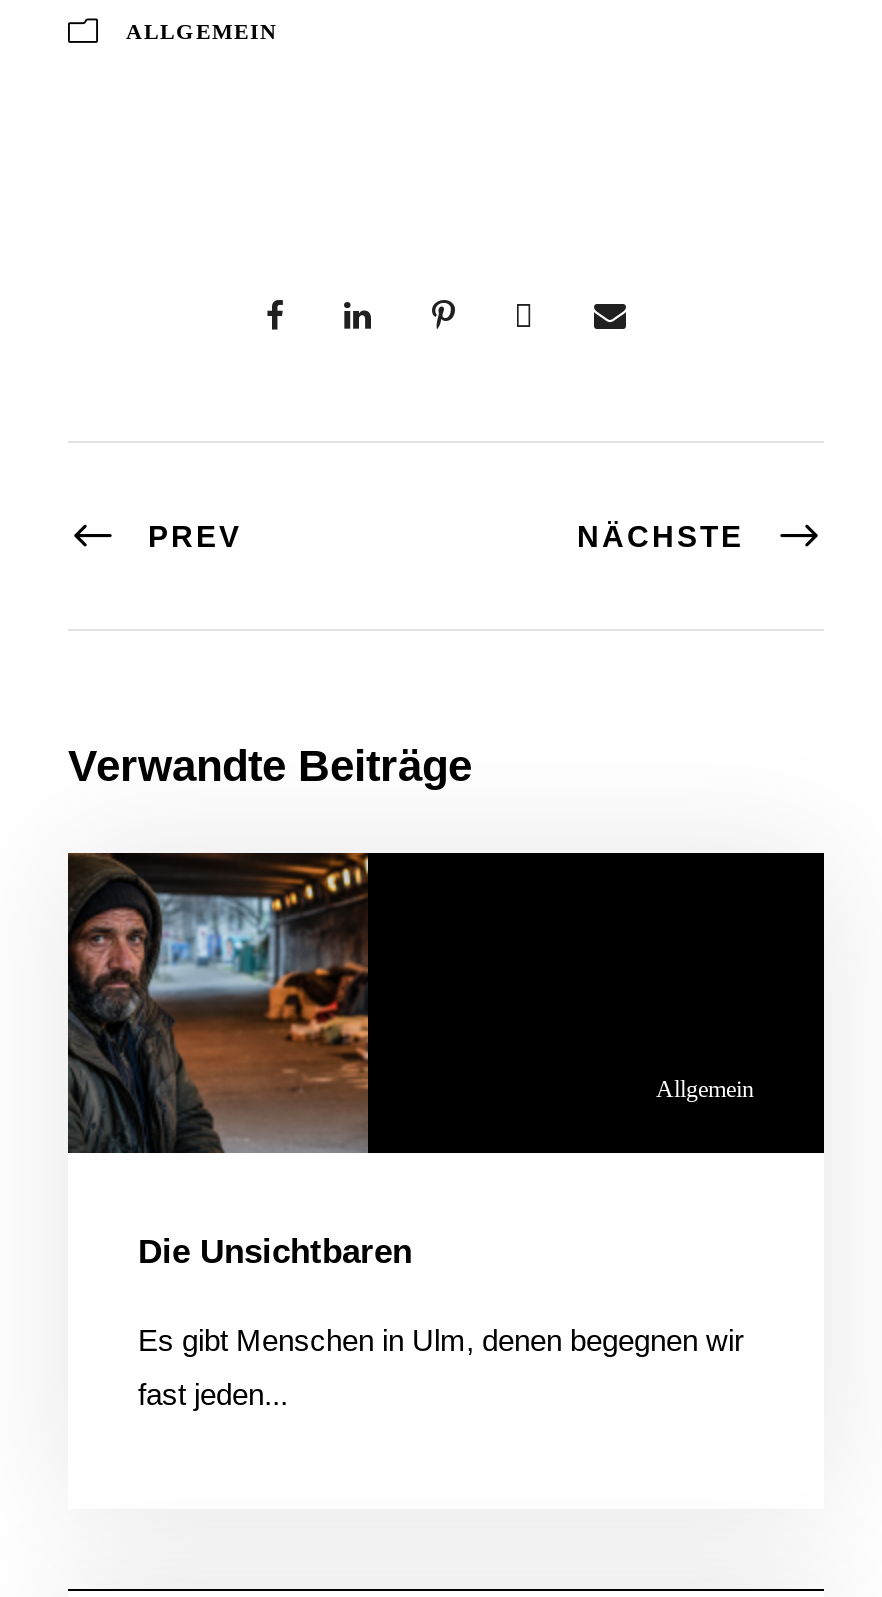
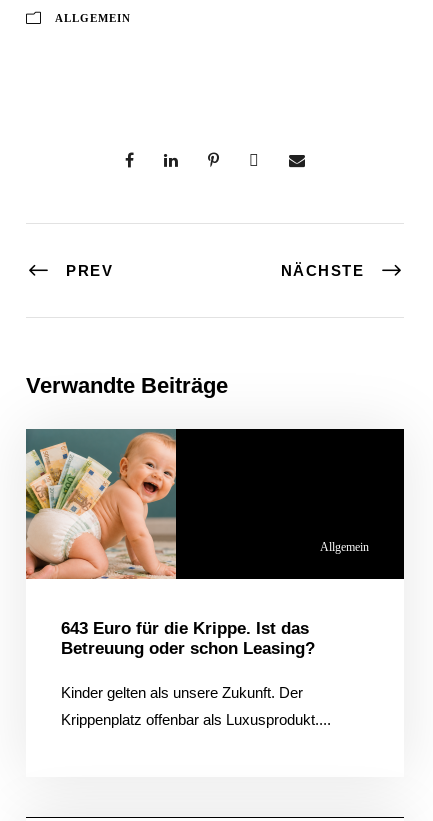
- [image]
- Die Unsichtbaren
+ [image]
+ 643 Euro für die Krippe. Ist das
+ Betreuung oder schon Leasing?

- Es gibt Menschen in Ulm, denen begegnen wir
+ Kinder gelten als unsere Zukunft. Der

- fast jeden...
+ Krippenplatz offenbar als Luxusprodukt....
